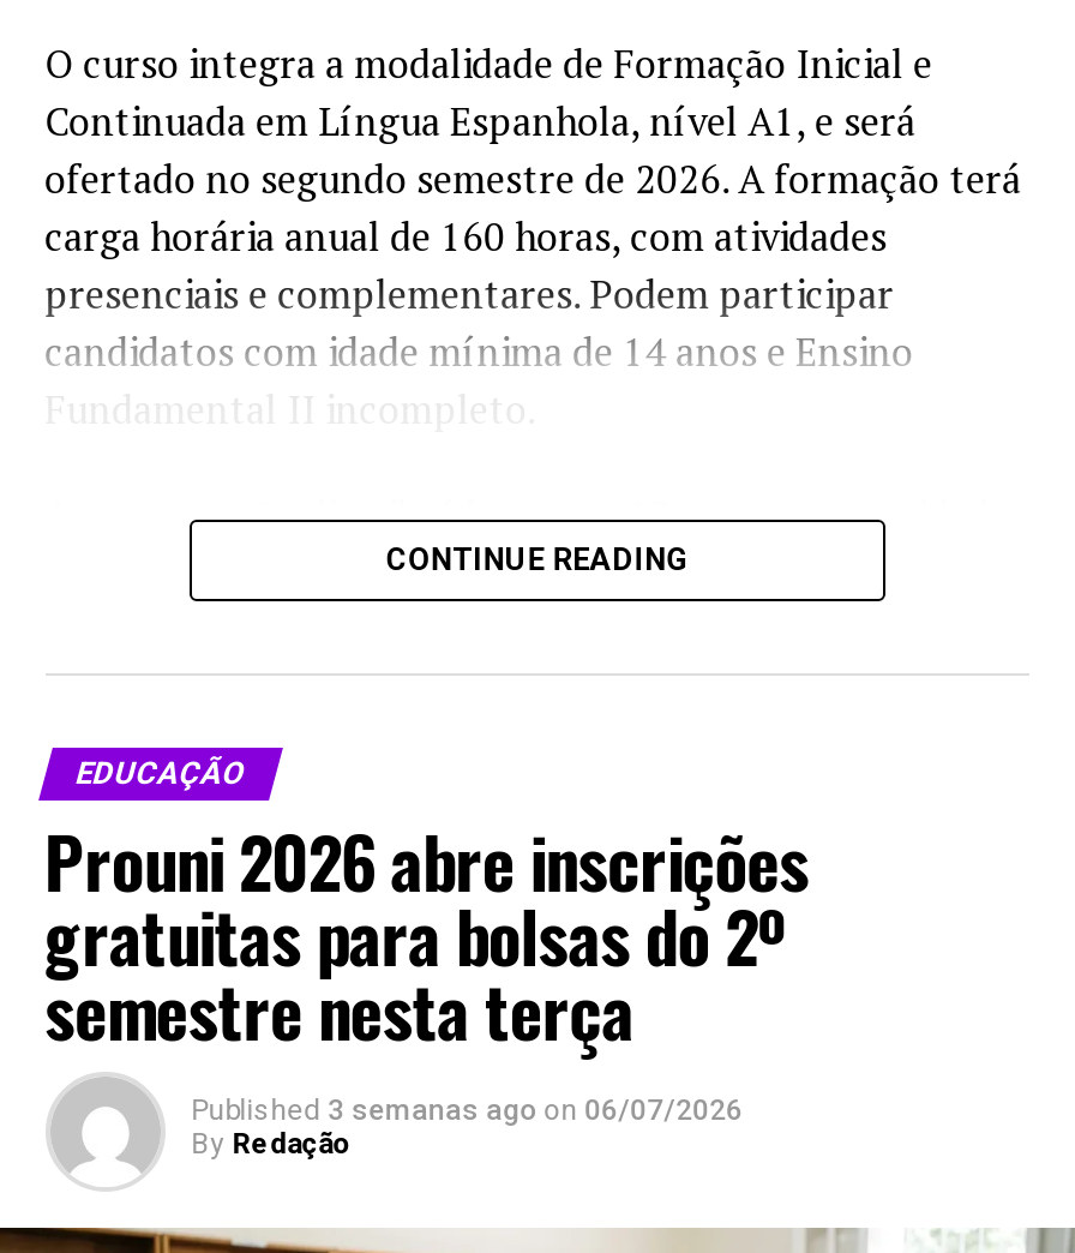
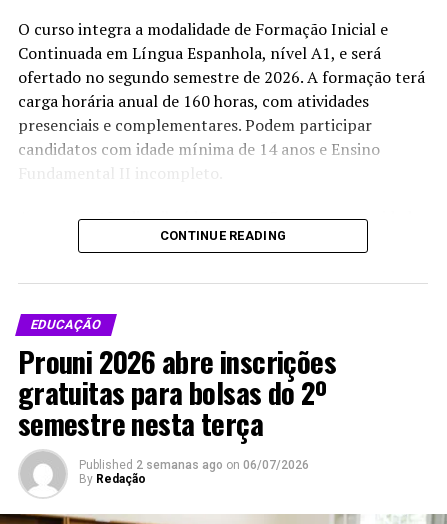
- Published 3 semanas ago on 06/07/2026
+ Published 2 semanas ago on 06/07/2026
